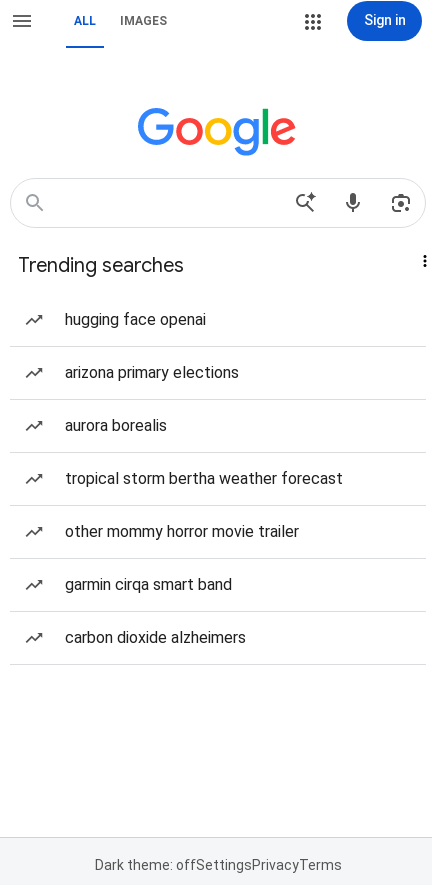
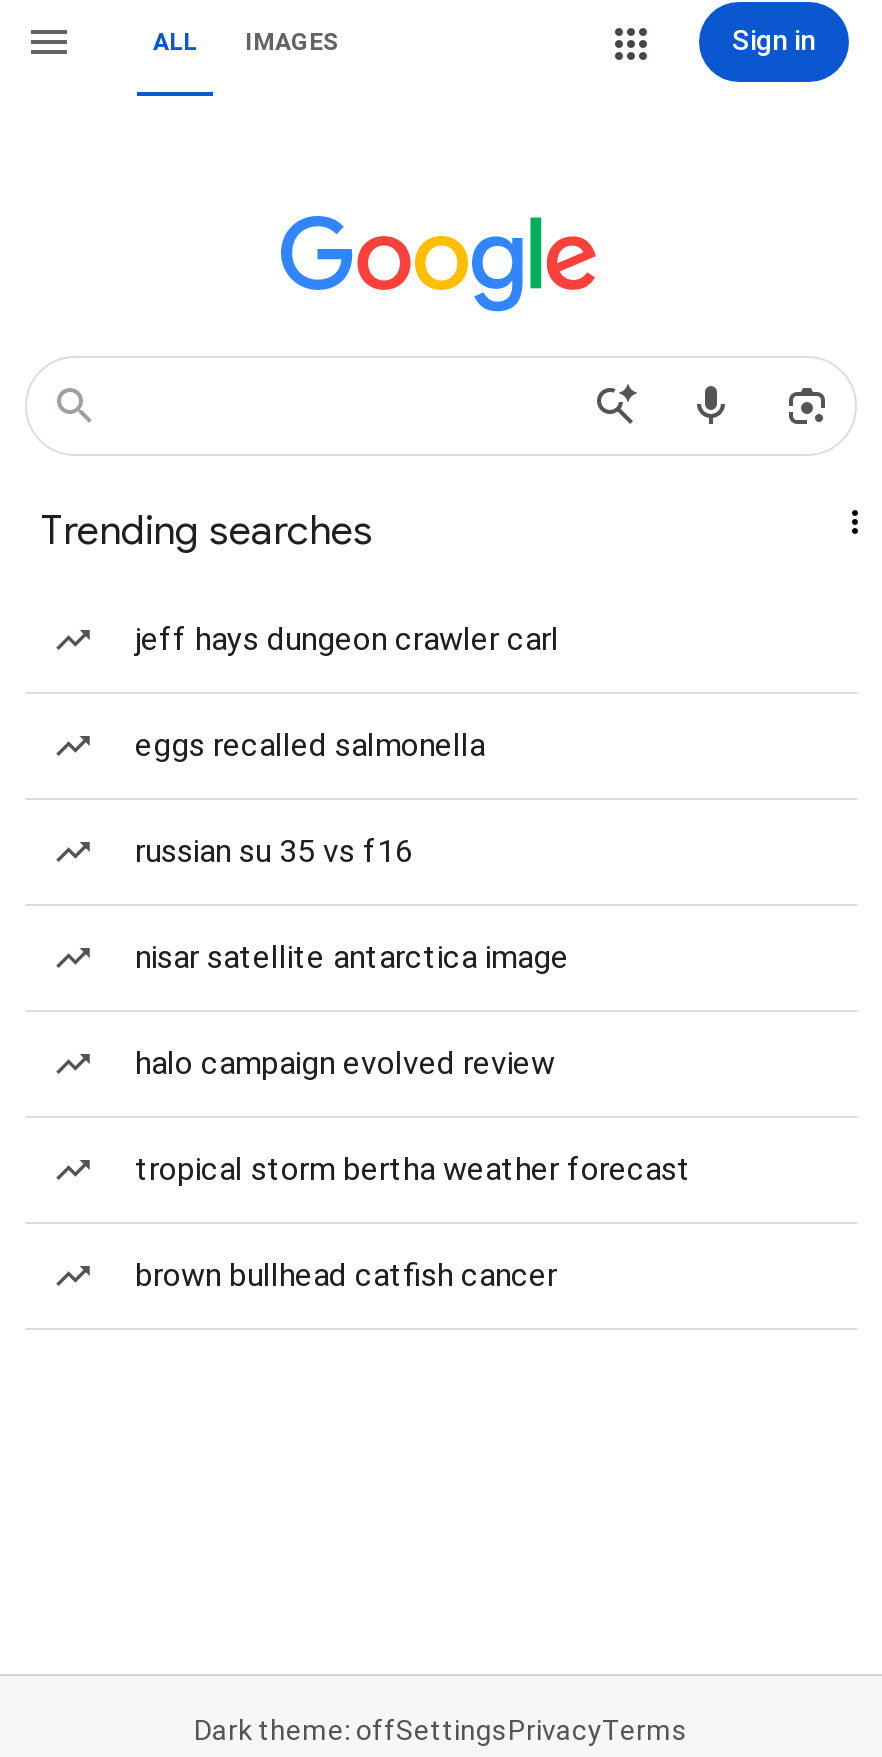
- hugging face openai
- arizona primary elections
- aurora borealis
+ jeff hays dungeon crawler carl
+ eggs recalled salmonella
+ russian su 35 vs f16
+ nisar satellite antarctica image
+ halo campaign evolved review

moved down: tropical storm bertha weather forecast

- other mommy horror movie trailer
- garmin cirqa smart band
- carbon dioxide alzheimers
+ brown bullhead catfish cancer
